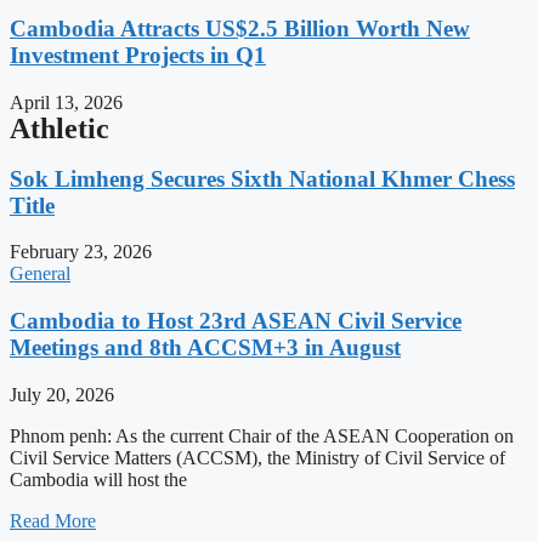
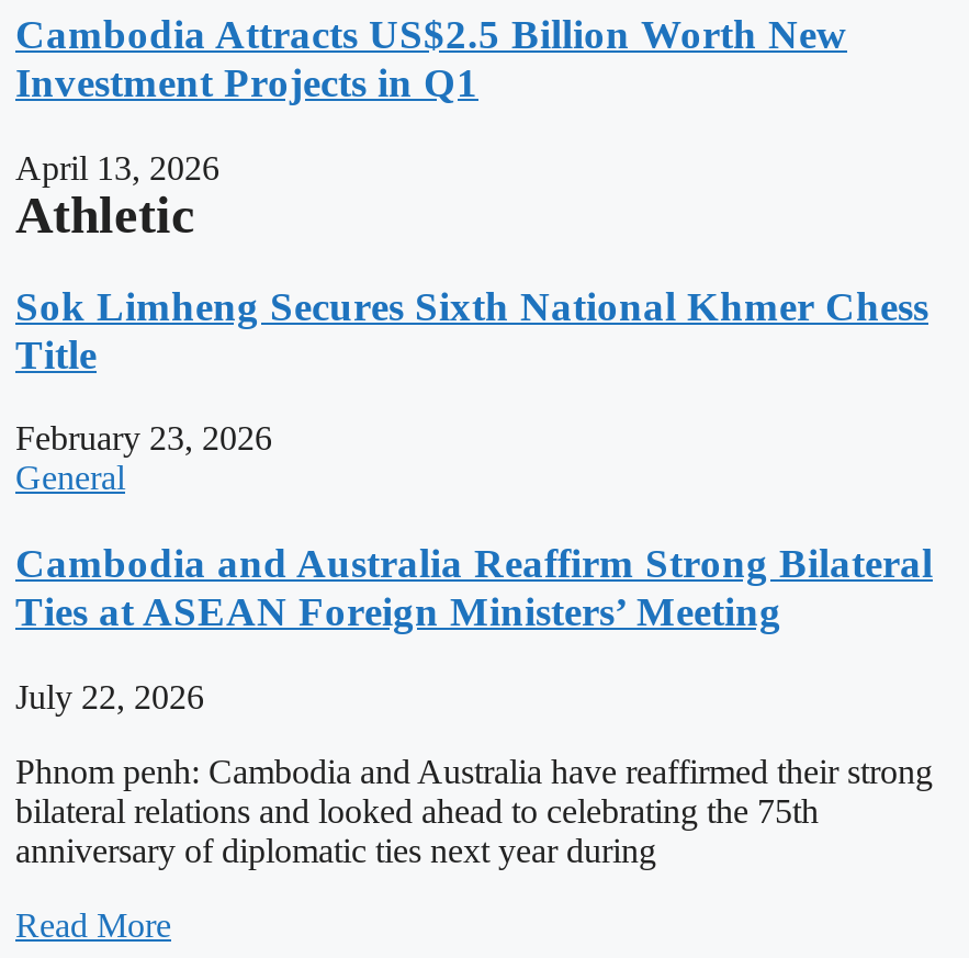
- Cambodia to Host 23rd ASEAN Civil Service
- Meetings and 8th ACCSM+3 in August
+ Cambodia and Australia Reaffirm Strong Bilateral
+ Ties at ASEAN Foreign Ministers’ Meeting

- July 20, 2026
+ July 22, 2026

- Phnom penh: As the current Chair of the ASEAN Cooperation on
- Civil Service Matters (ACCSM), the Ministry of Civil Service of
- Cambodia will host the
+ Phnom penh: Cambodia and Australia have reaffirmed their strong
+ bilateral relations and looked ahead to celebrating the 75th
+ anniversary of diplomatic ties next year during
